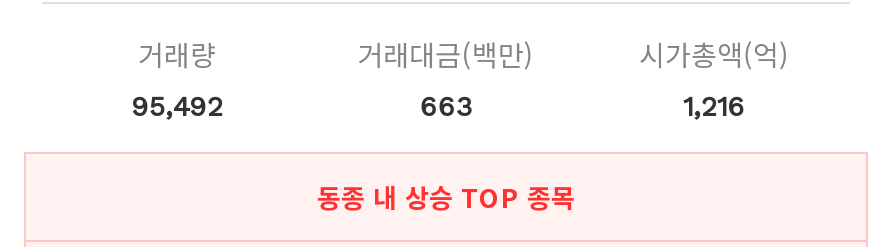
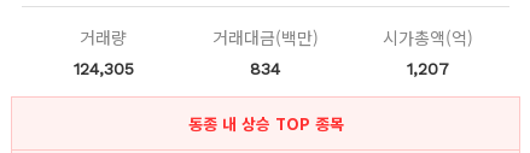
- 95,492
+ 124,305

- 663
+ 834

- 1,216
+ 1,207
